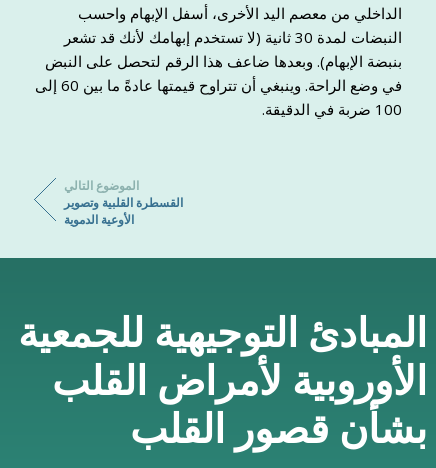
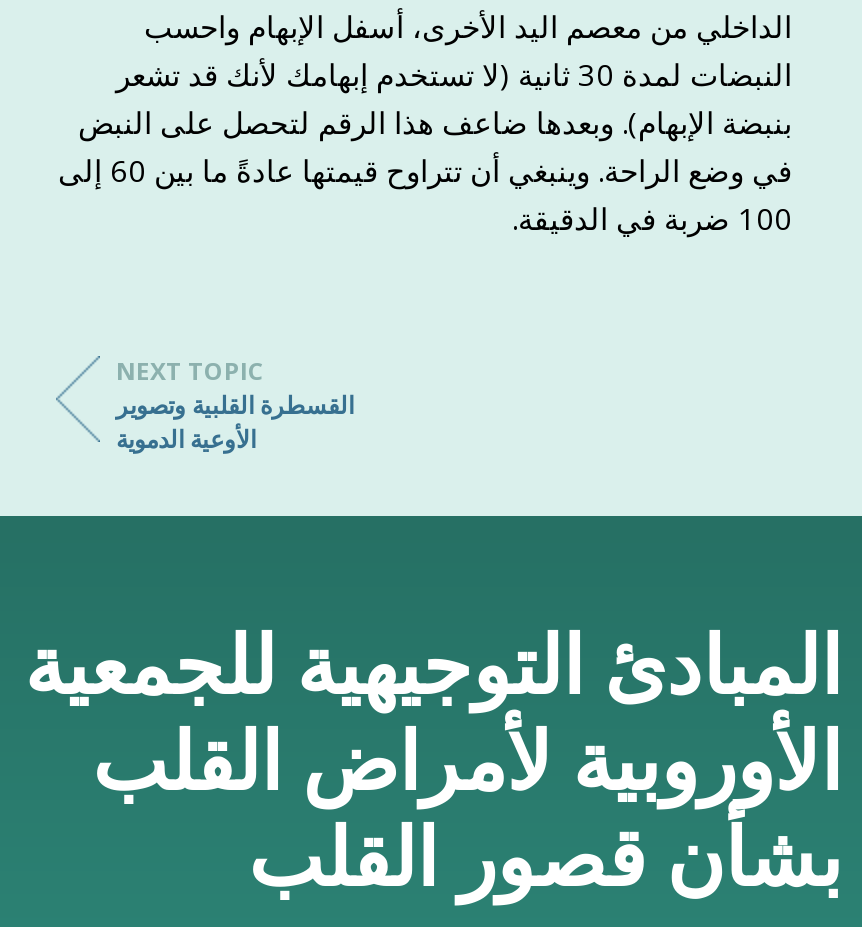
- الموضوع التالي
+ NEXT TOPIC
